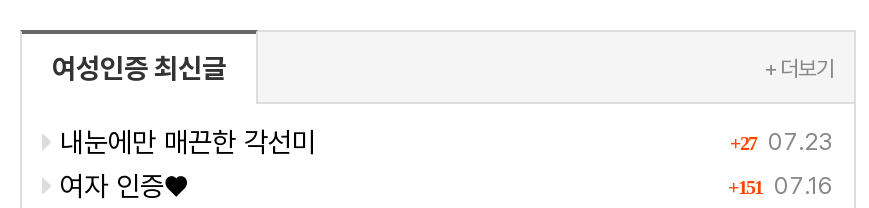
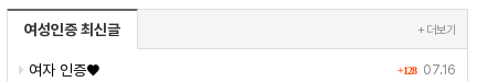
- +27 07.23
- 내눈에만 매끈한 각선미
- +151 07.16
+ +128 07.16
